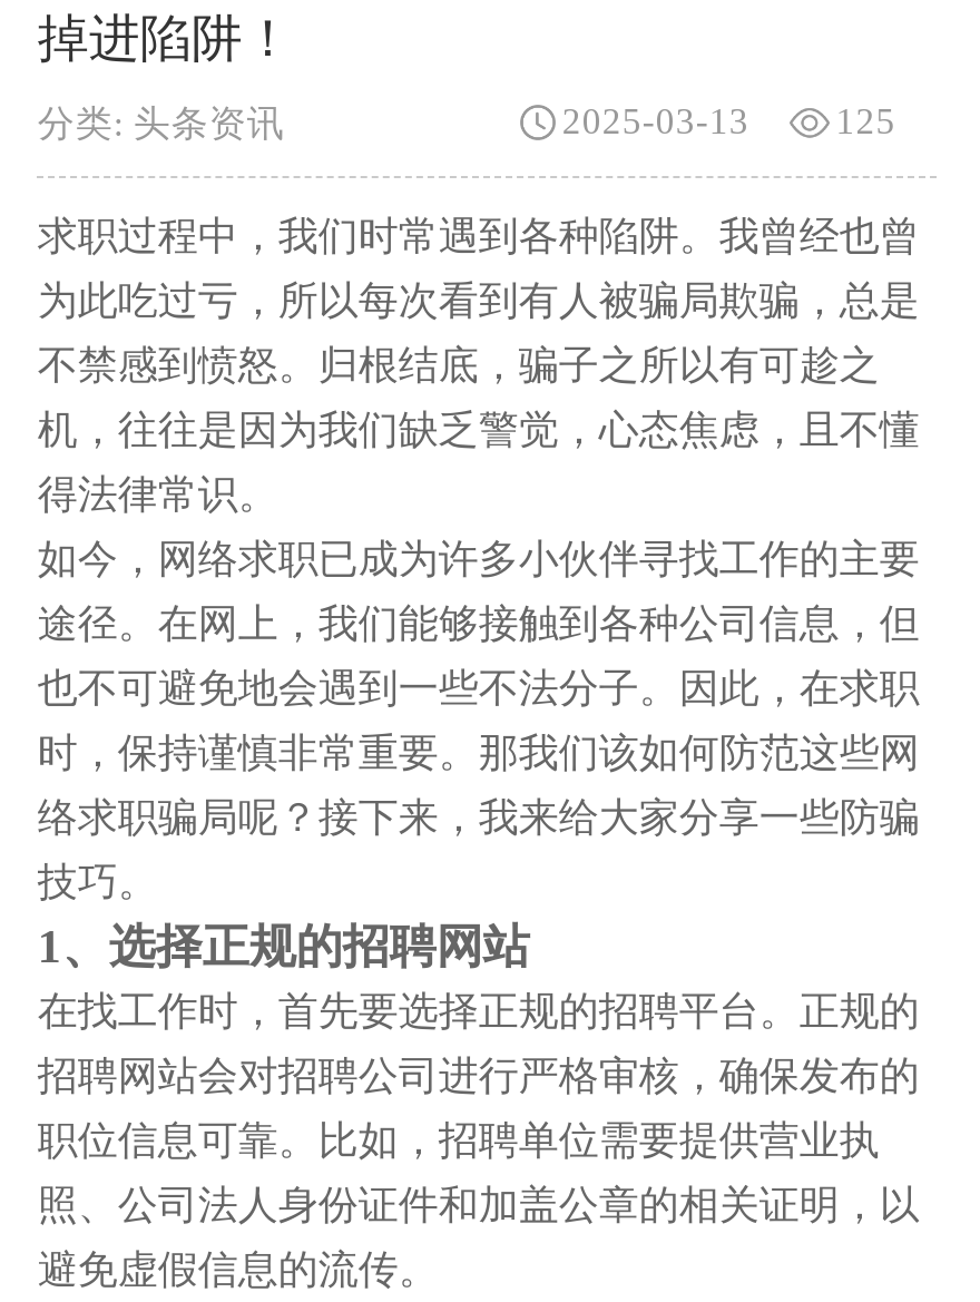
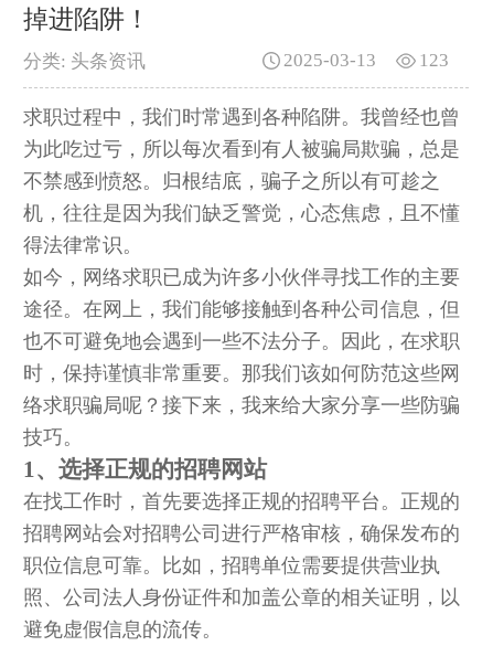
- 125
+ 123
